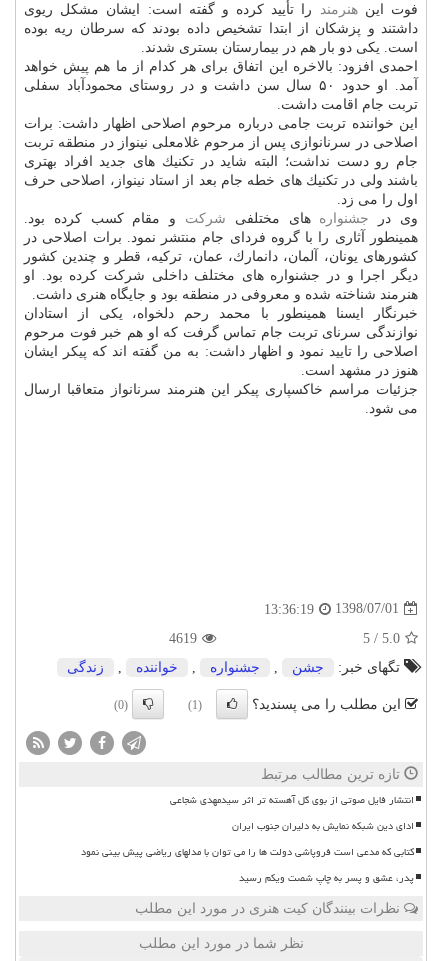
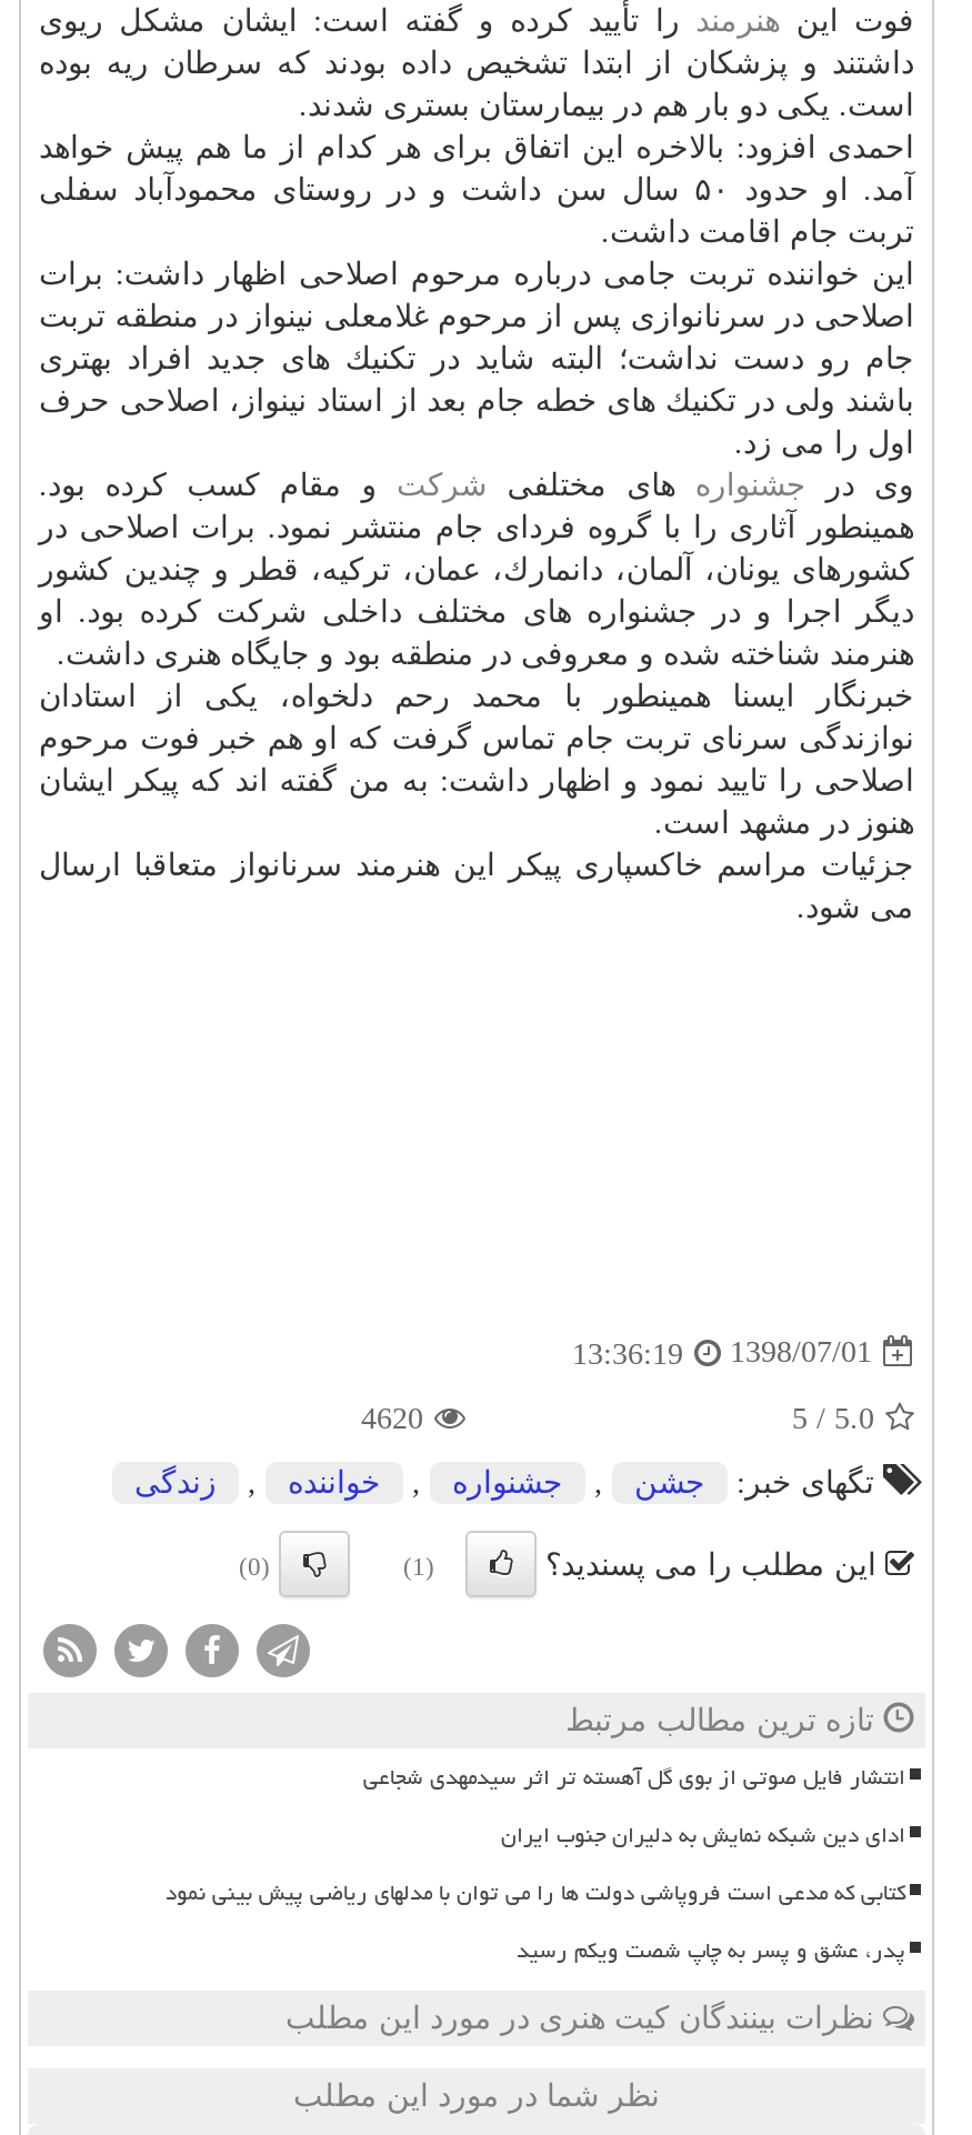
- 4619
+ 4620
